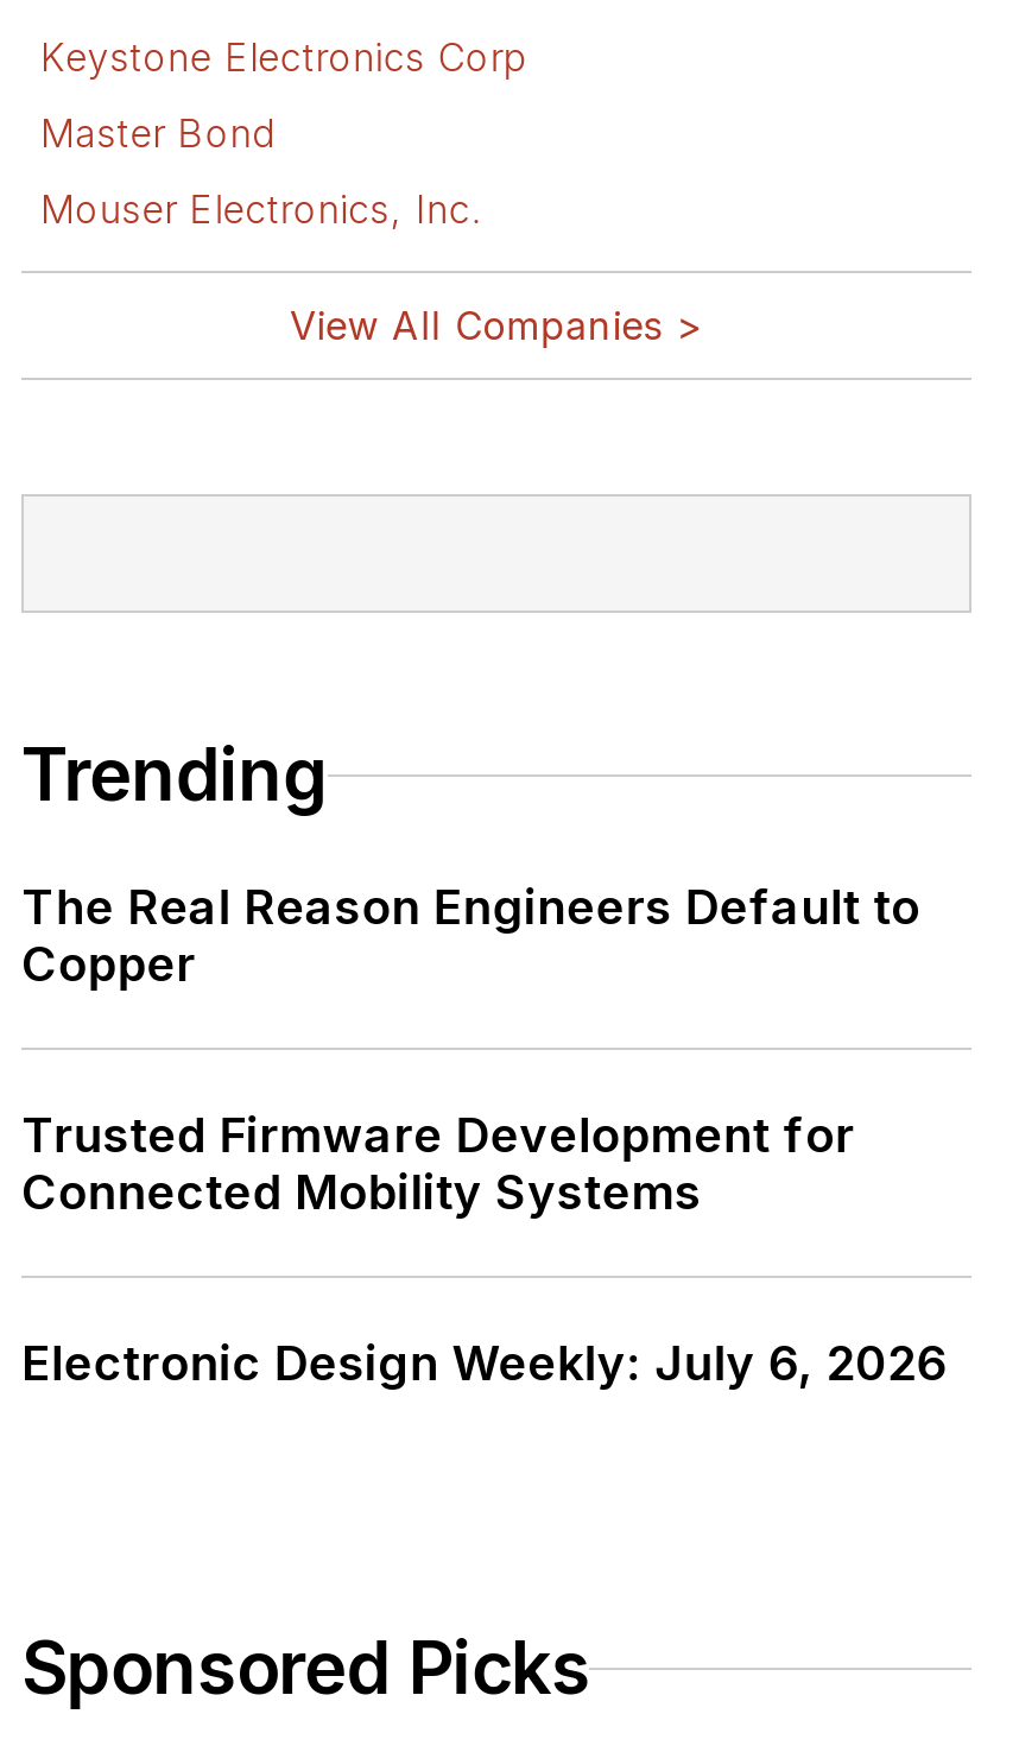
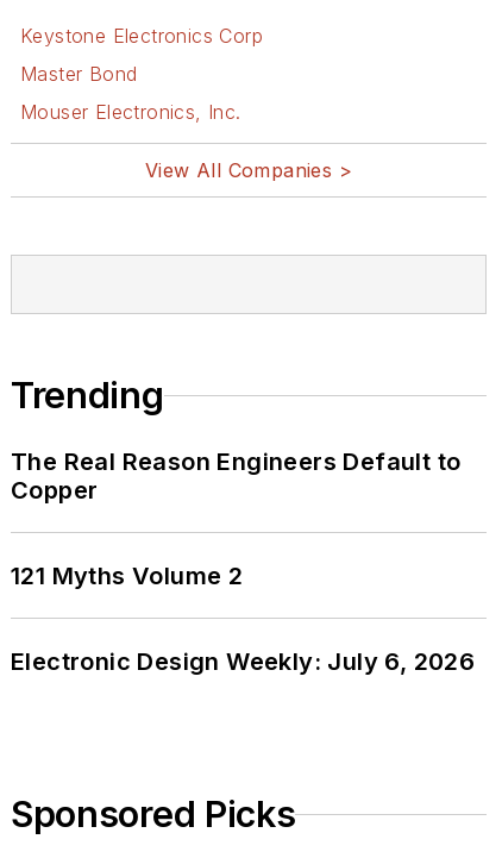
- Trusted Firmware Development for
- Connected Mobility Systems
+ 121 Myths Volume 2
